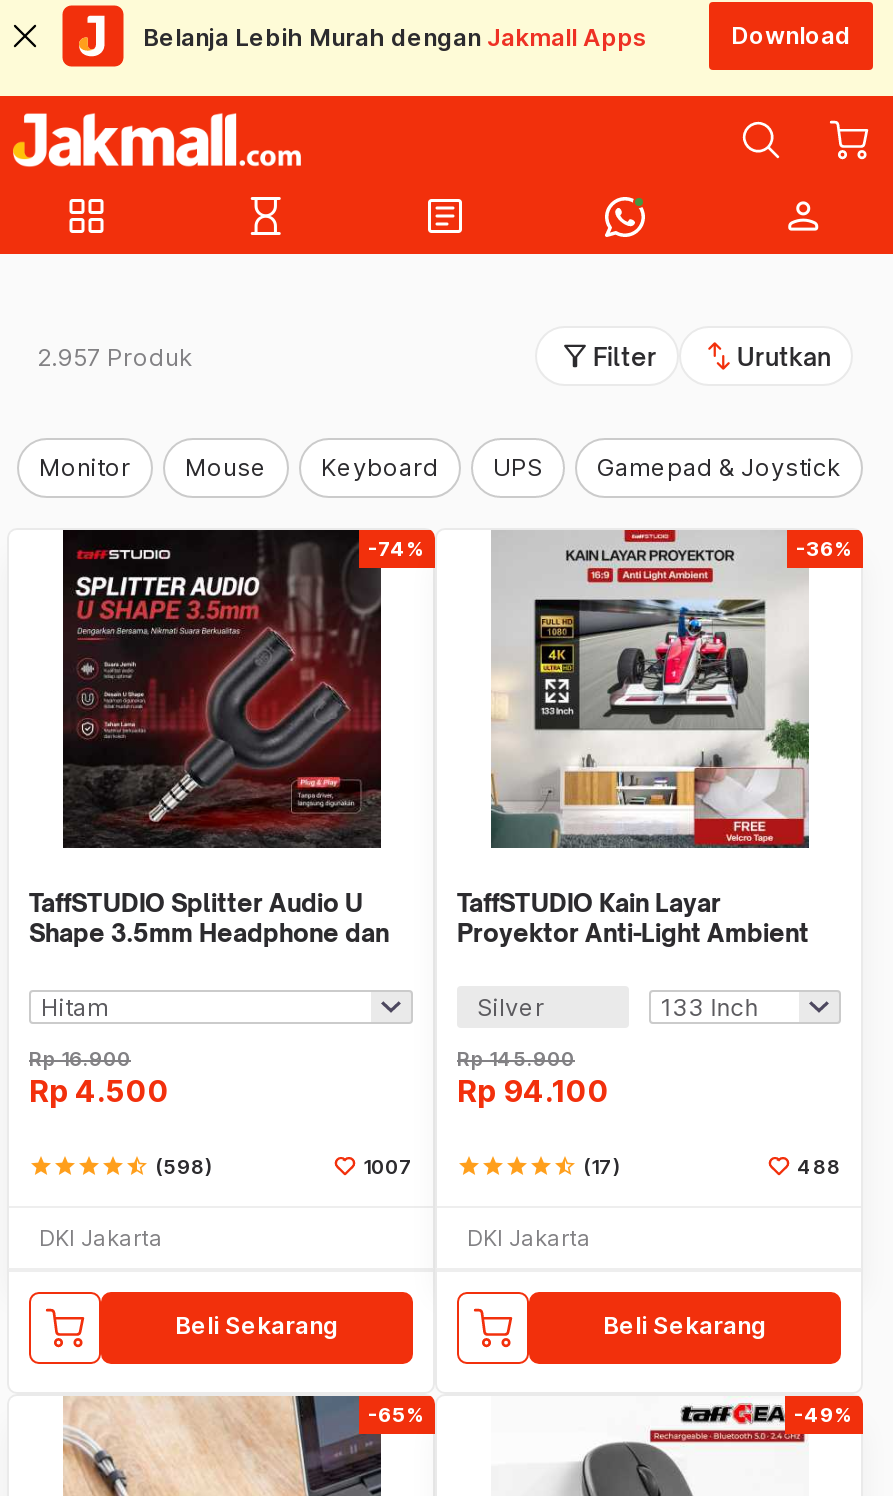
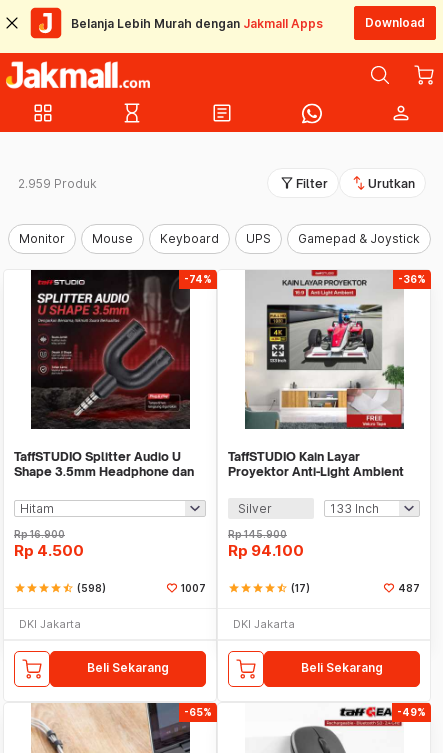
- 2.957 Produk
+ 2.959 Produk

- 488
+ 487
